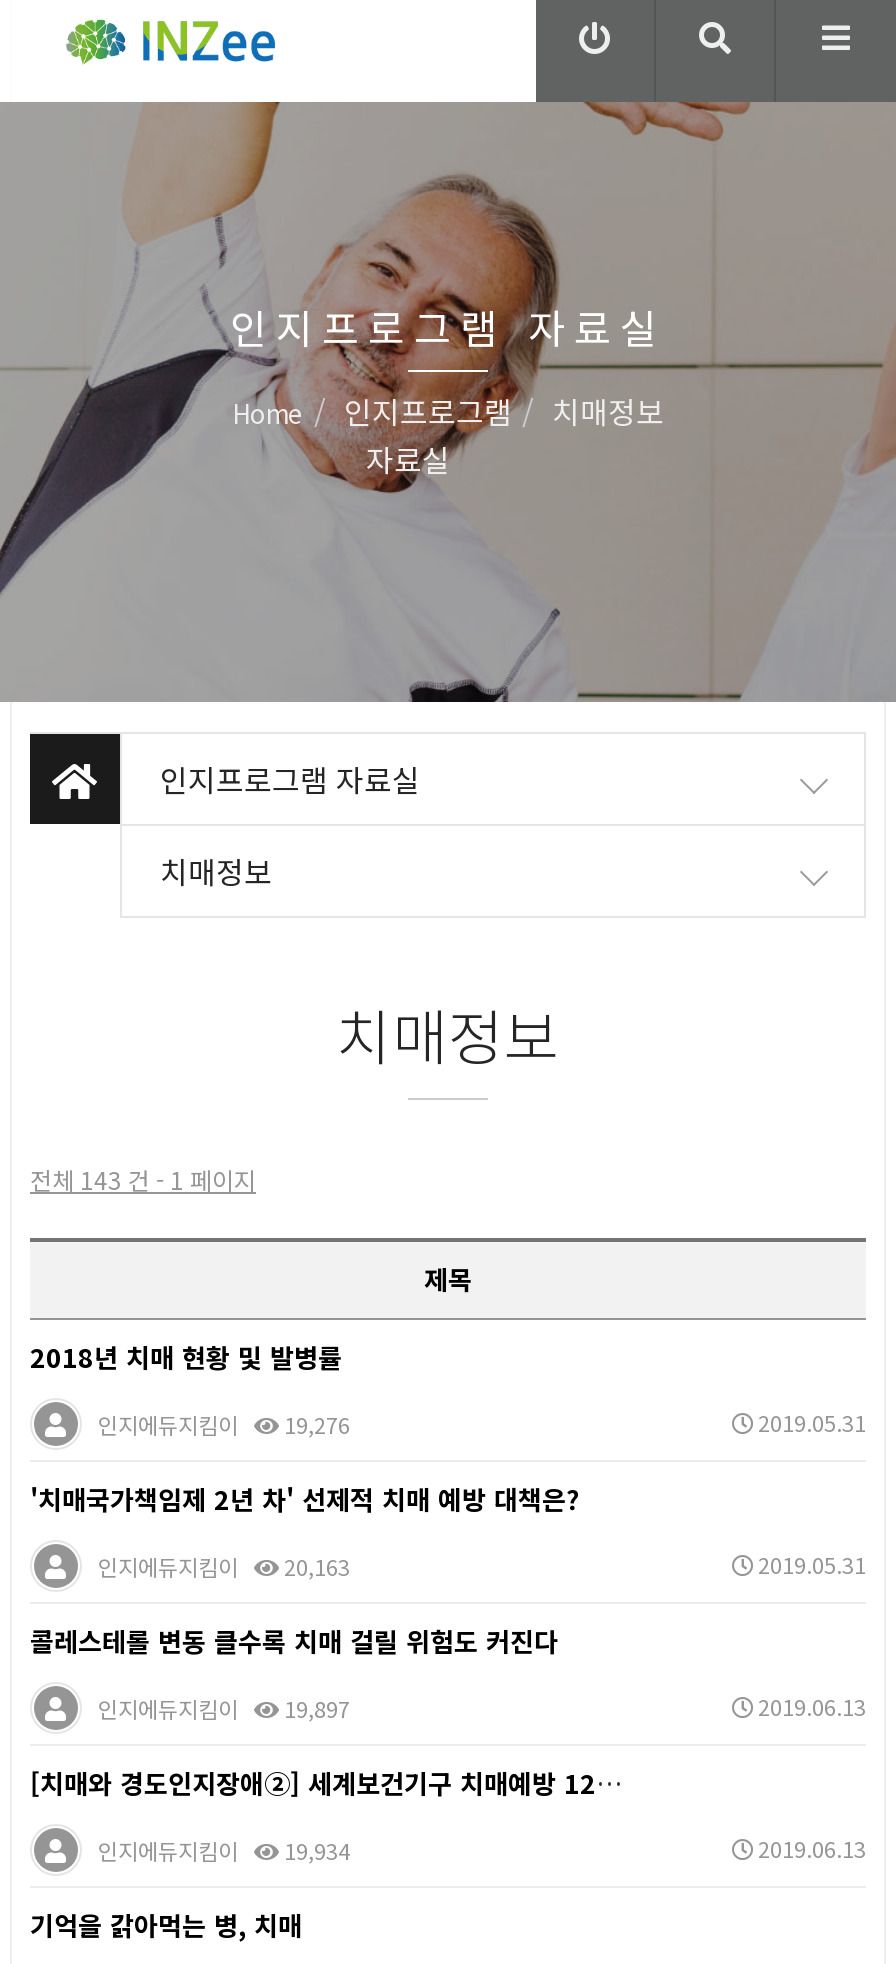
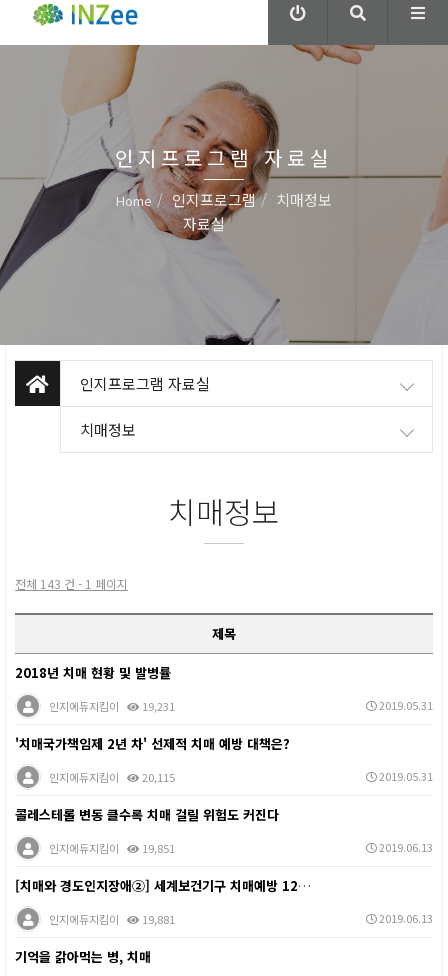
- 인지에듀지킴이 19,276
+ 인지에듀지킴이 19,231

- 인지에듀지킴이 20,163
+ 인지에듀지킴이 20,115

- 인지에듀지킴이 19,897
+ 인지에듀지킴이 19,851

- 인지에듀지킴이 19,934
+ 인지에듀지킴이 19,881
